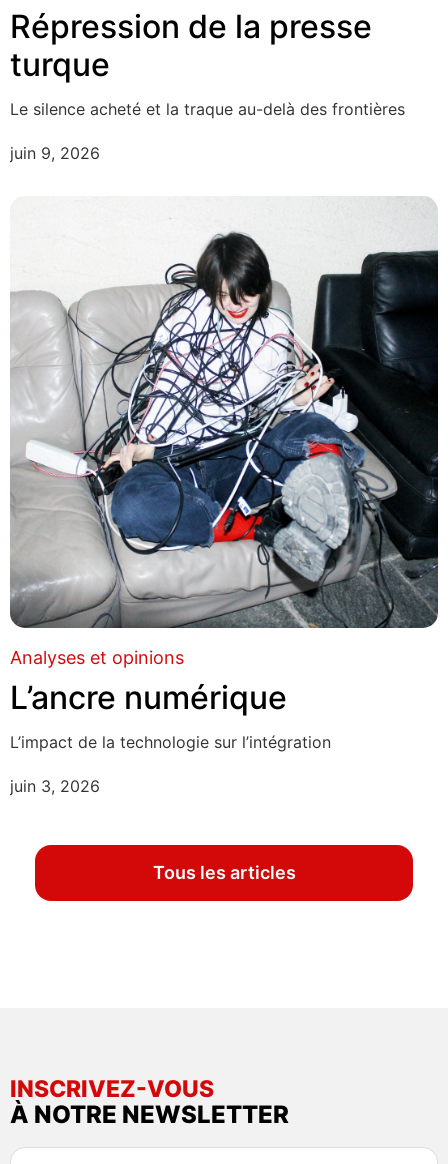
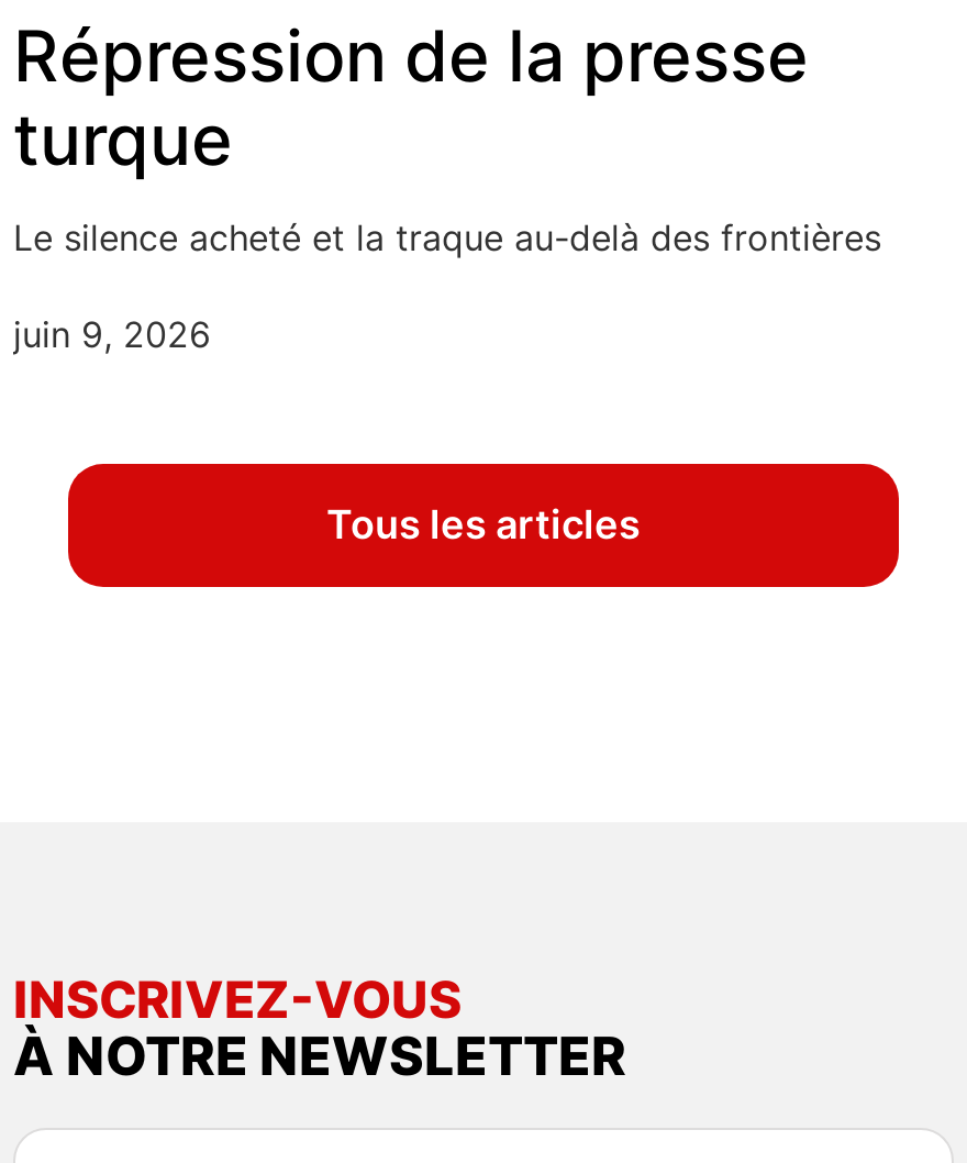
- [image]
- Analyses et opinions
- L’ancre numérique
- L’impact de la technologie sur l’intégration
- juin 3, 2026
